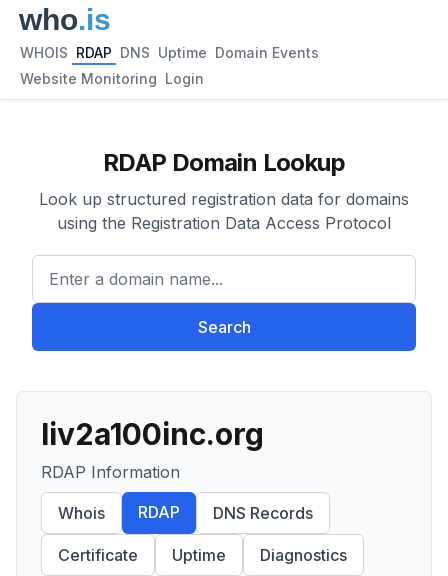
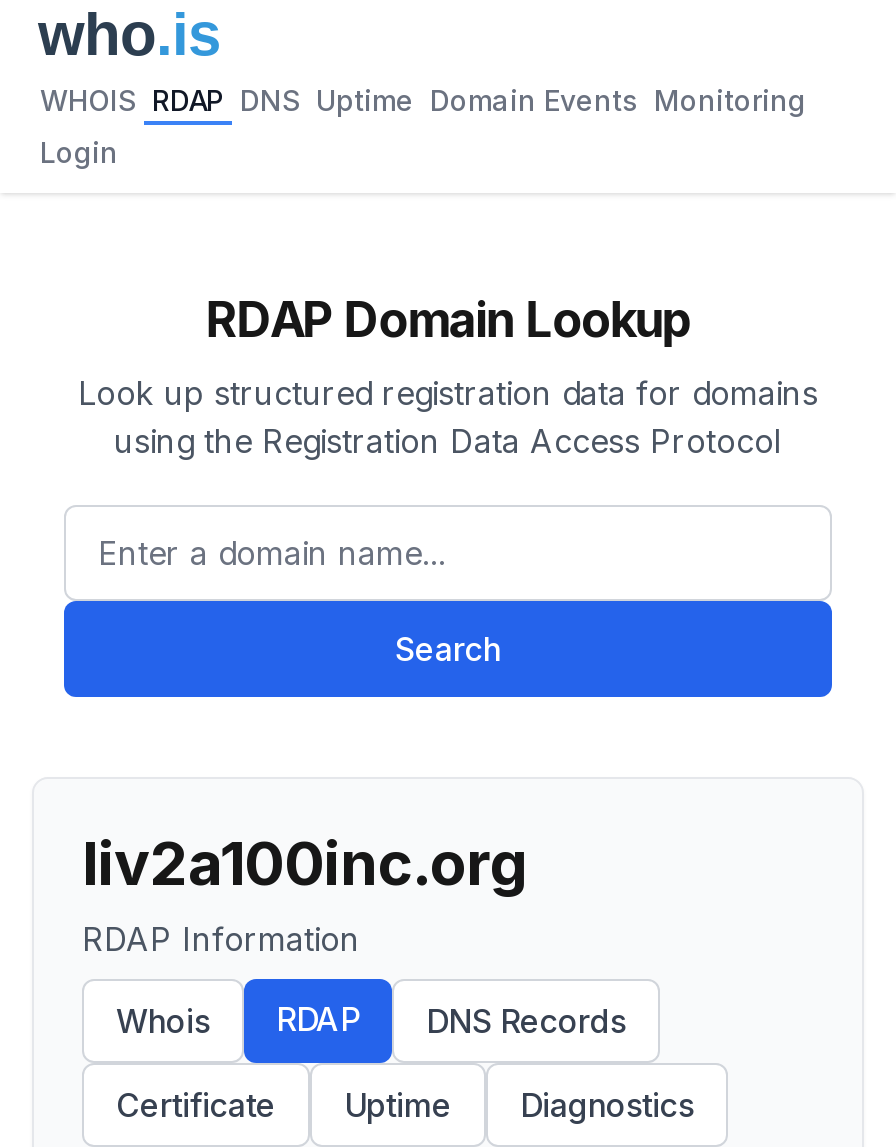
- WHOIS RDAP DNS Uptime Domain Events
+ WHOIS RDAP DNS Uptime Domain Events Monitoring

- Website Monitoring Login
+ Login
